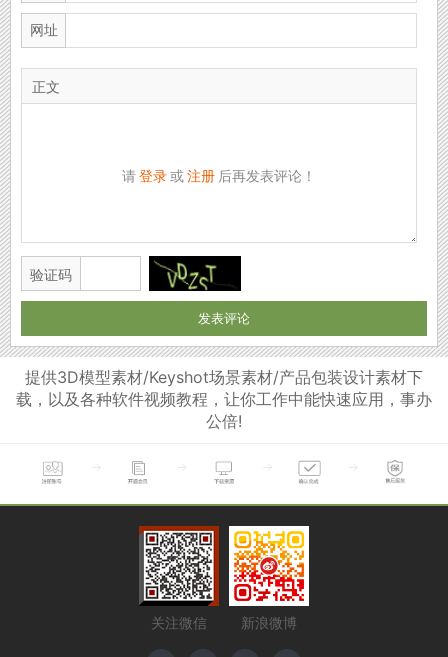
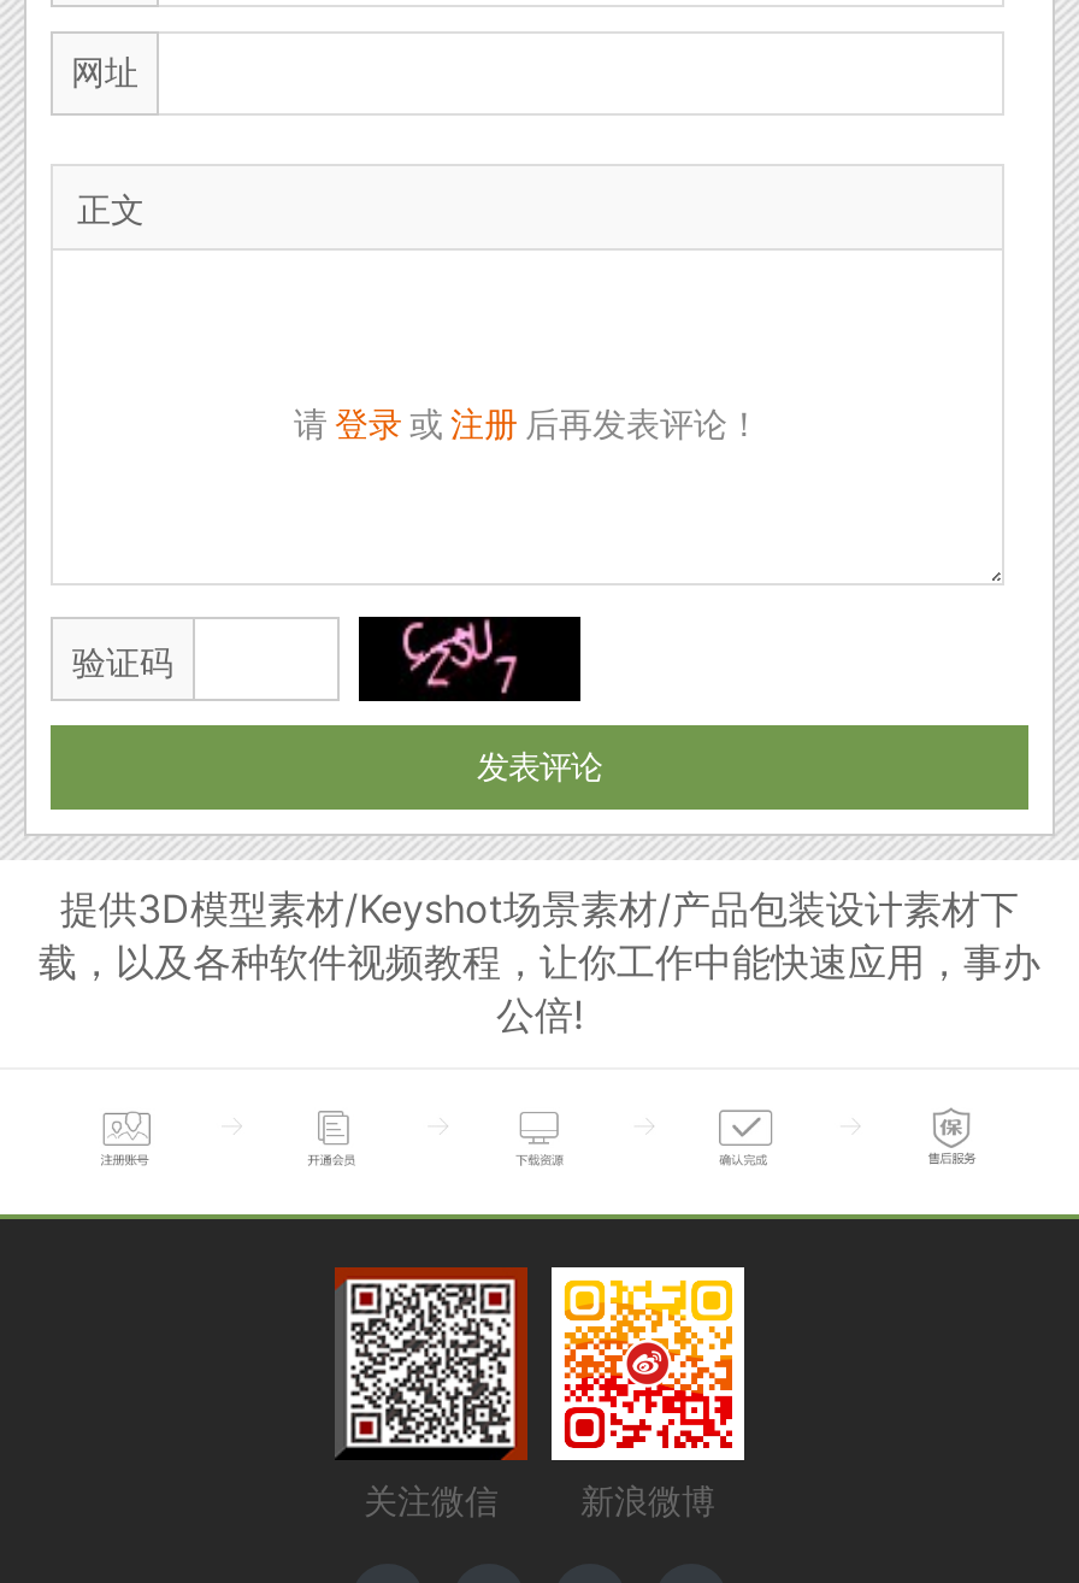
- [image]
+ [image]
